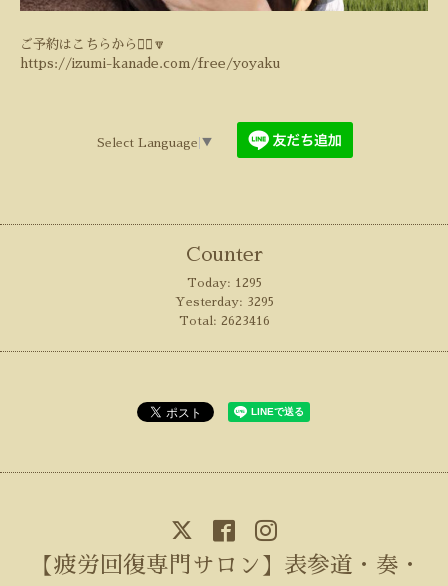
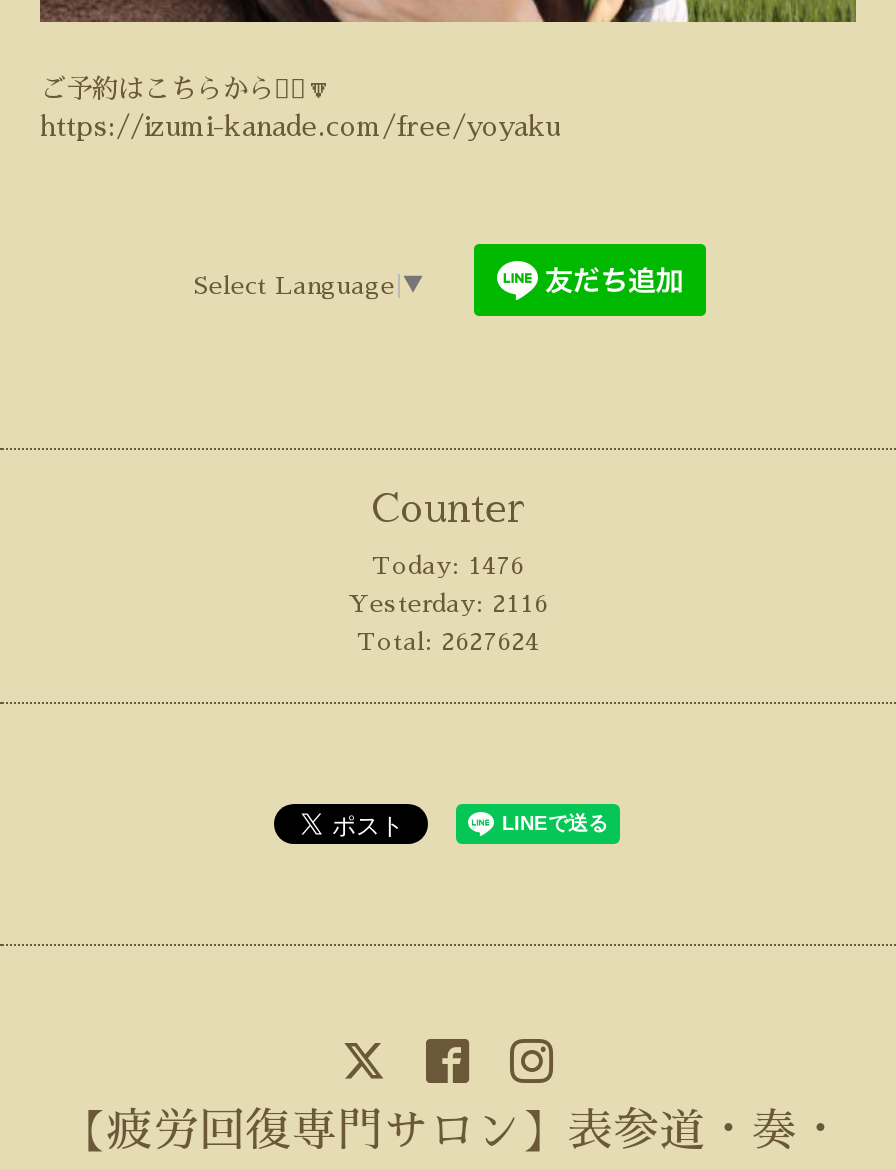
- Today: 1295
+ Today: 1476

- Yesterday: 3295
+ Yesterday: 2116

- Total: 2623416
+ Total: 2627624
